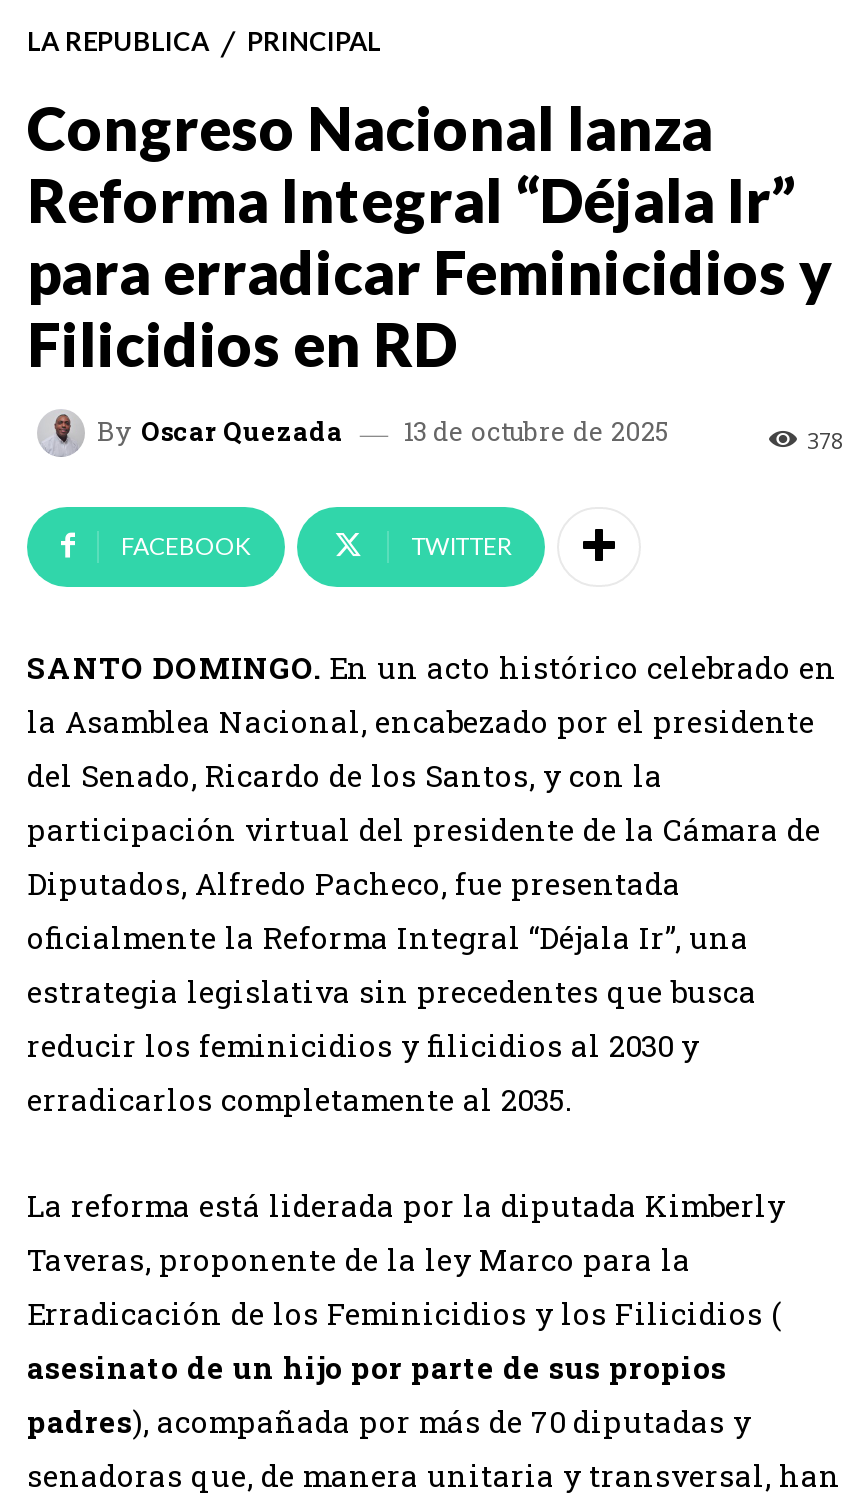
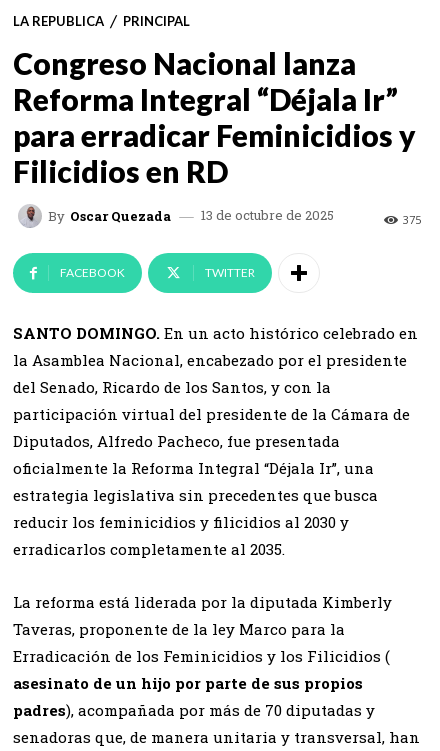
- 378
+ 375
